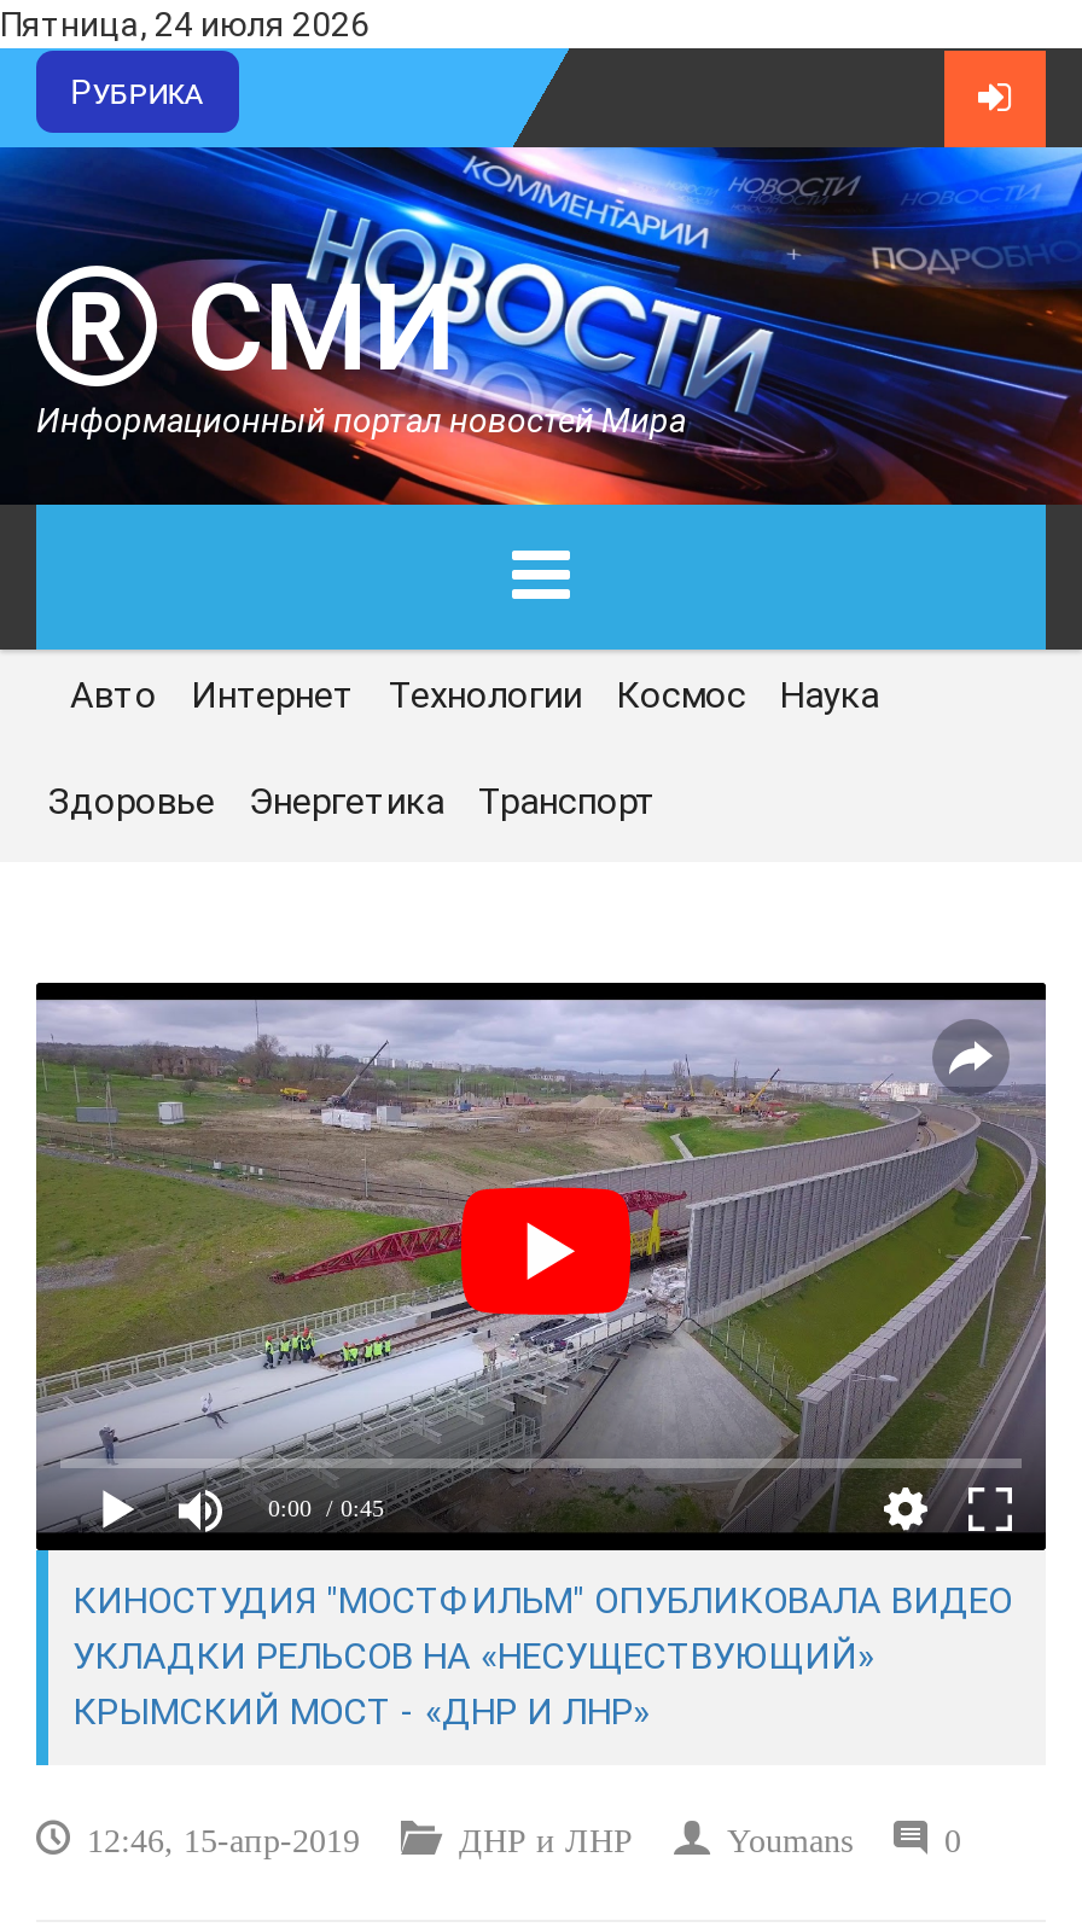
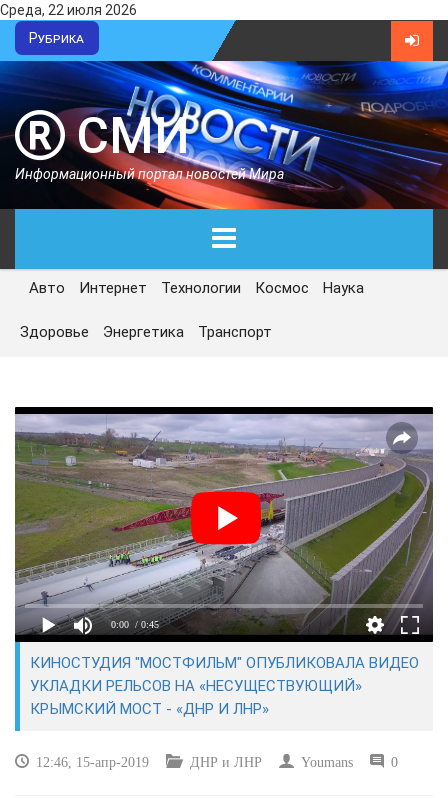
- Пятница, 24 июля 2026
+ Среда, 22 июля 2026
